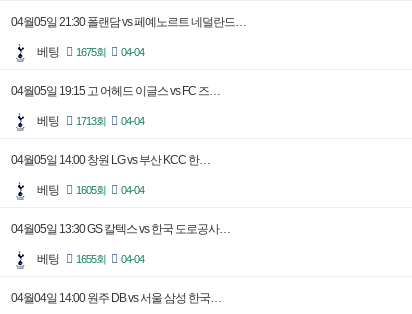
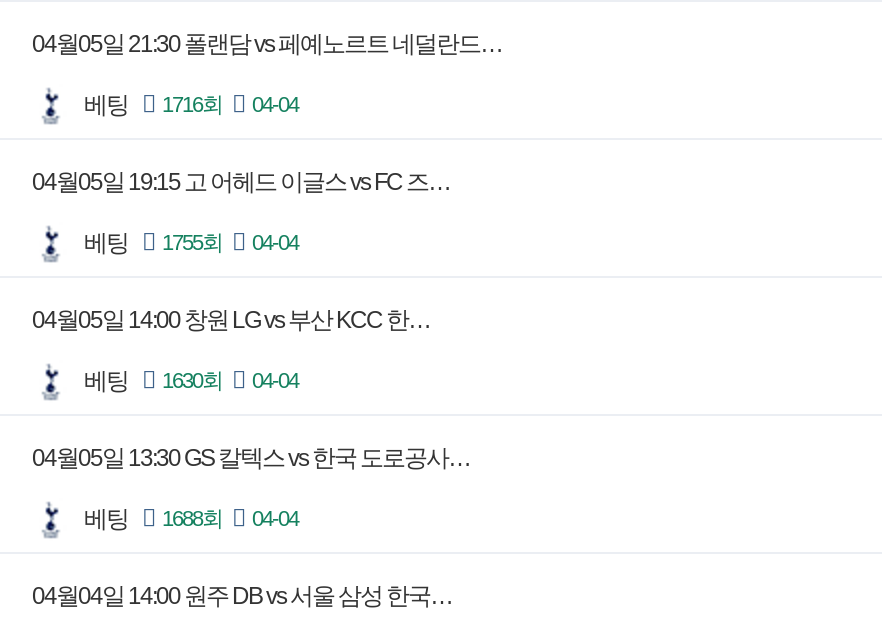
- 베팅 1675회 04-04
+ 베팅 1716회 04-04

- 베팅 1713회 04-04
+ 베팅 1755회 04-04

- 베팅 1605회 04-04
+ 베팅 1630회 04-04

- 베팅 1655회 04-04
+ 베팅 1688회 04-04
